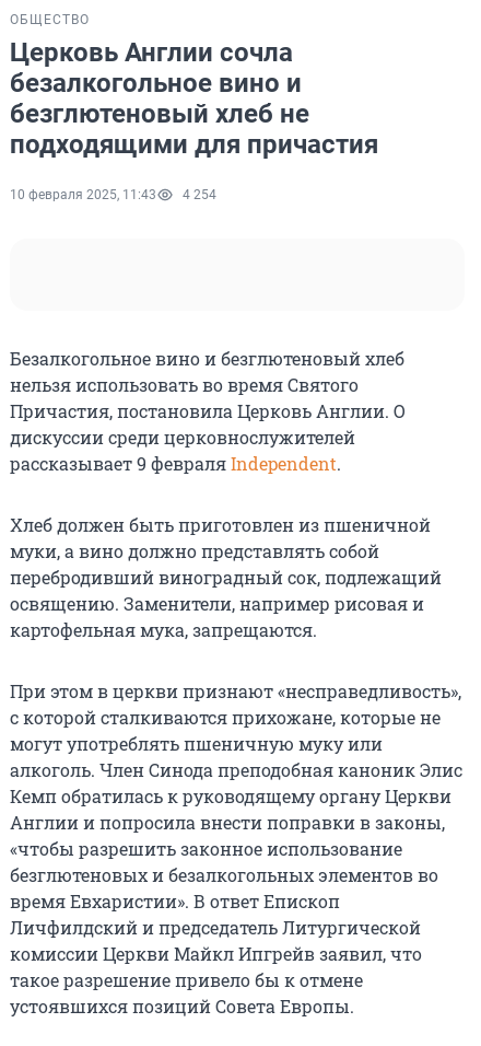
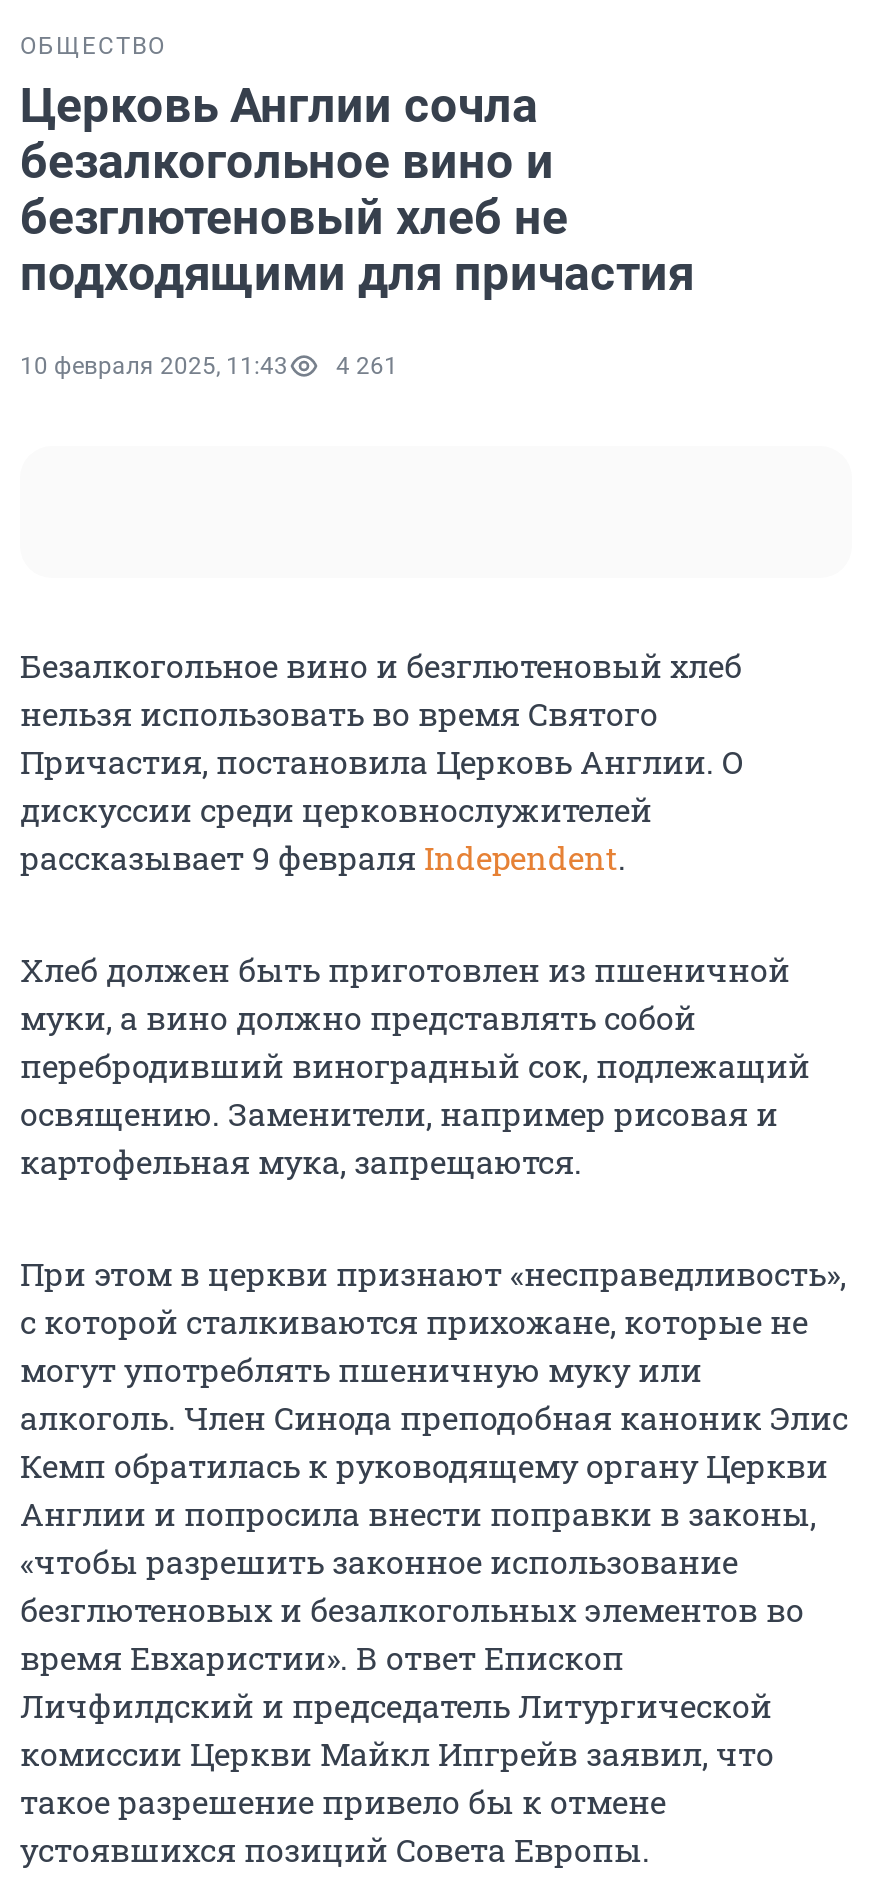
- 10 февраля 2025, 11:43 4 254
+ 10 февраля 2025, 11:43 4 261
